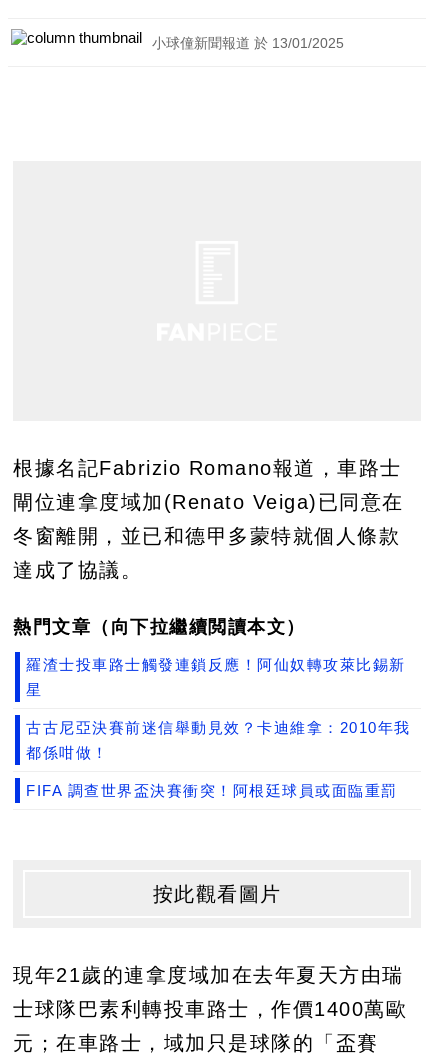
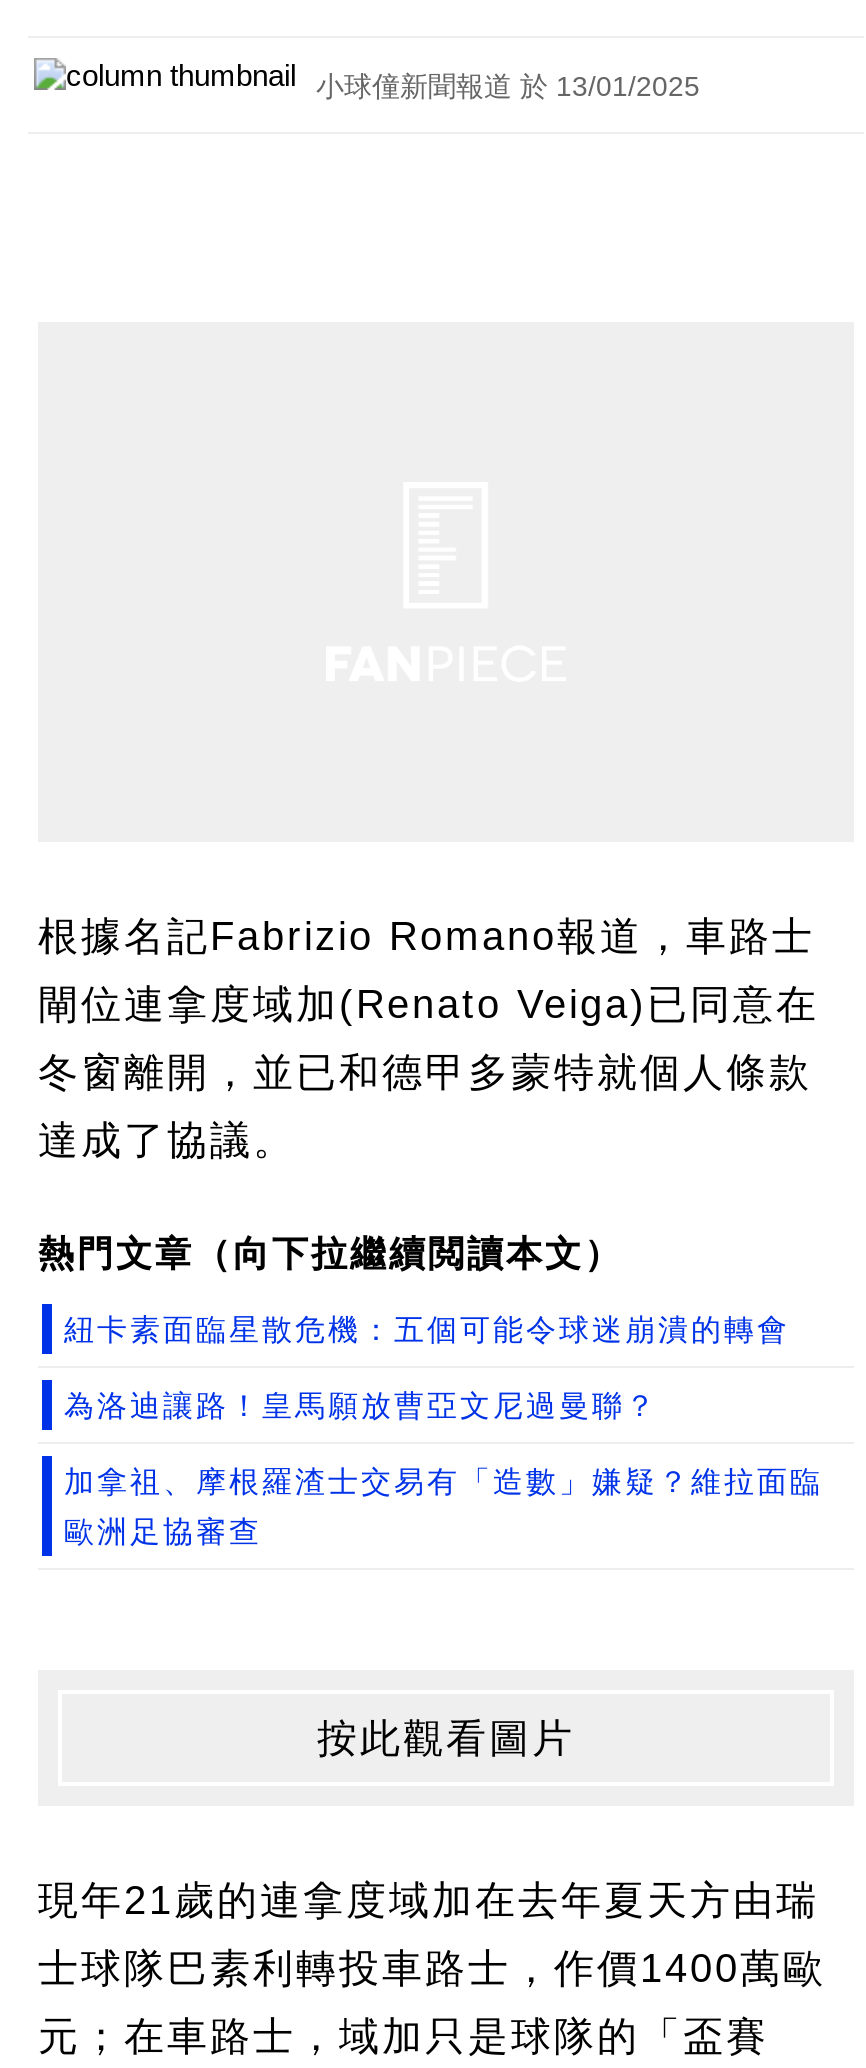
- 羅渣士投車路士觸發連鎖反應！阿仙奴轉攻萊比錫新
- 星
- 古古尼亞決賽前迷信舉動見效？卡迪維拿：2010年我
- 都係咁做！
- FIFA 調查世界盃決賽衝突！阿根廷球員或面臨重罰
+ 紐卡素面臨星散危機：五個可能令球迷崩潰的轉會
+ 為洛迪讓路！皇馬願放曹亞文尼過曼聯？
+ 加拿祖、摩根羅渣士交易有「造數」嫌疑？維拉面臨
+ 歐洲足協審查
